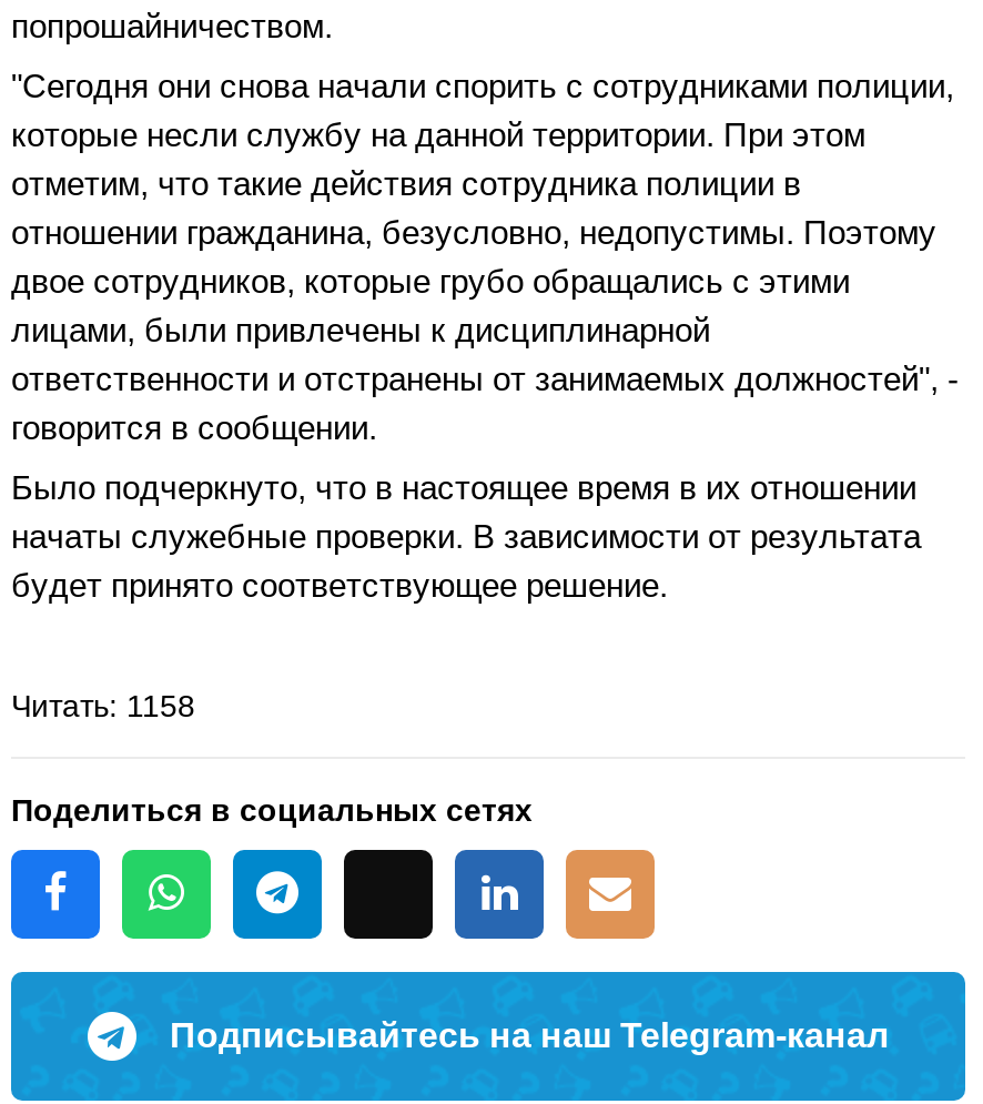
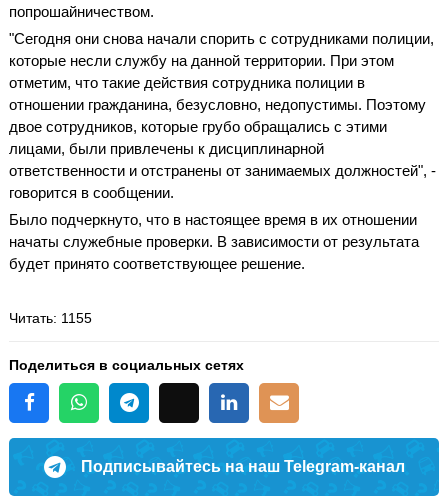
- Читать: 1158
+ Читать: 1155
